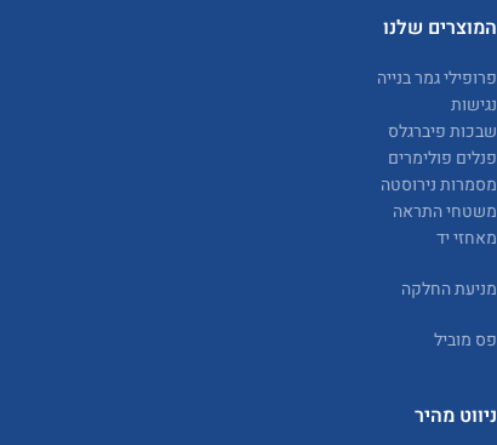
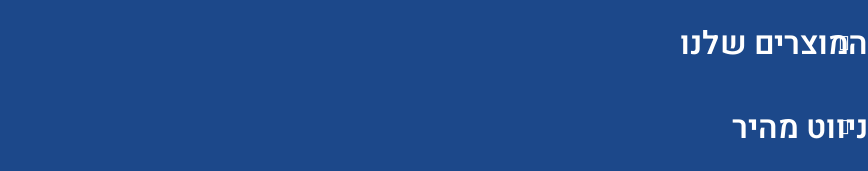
- פרופילי גמר בנייה
- נגישות
- שבכות פיברגלס
- פנלים פולימרים
- מסמרות נירוסטה
- משטחי התראה
- מאחזי יד
- מניעת החלקה
- פס מוביל
